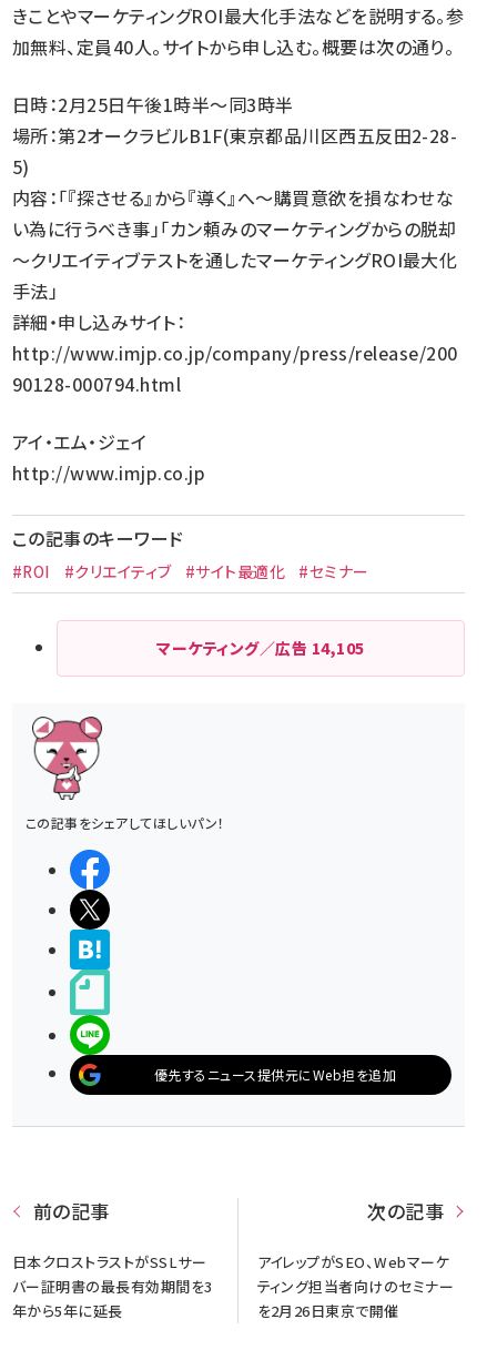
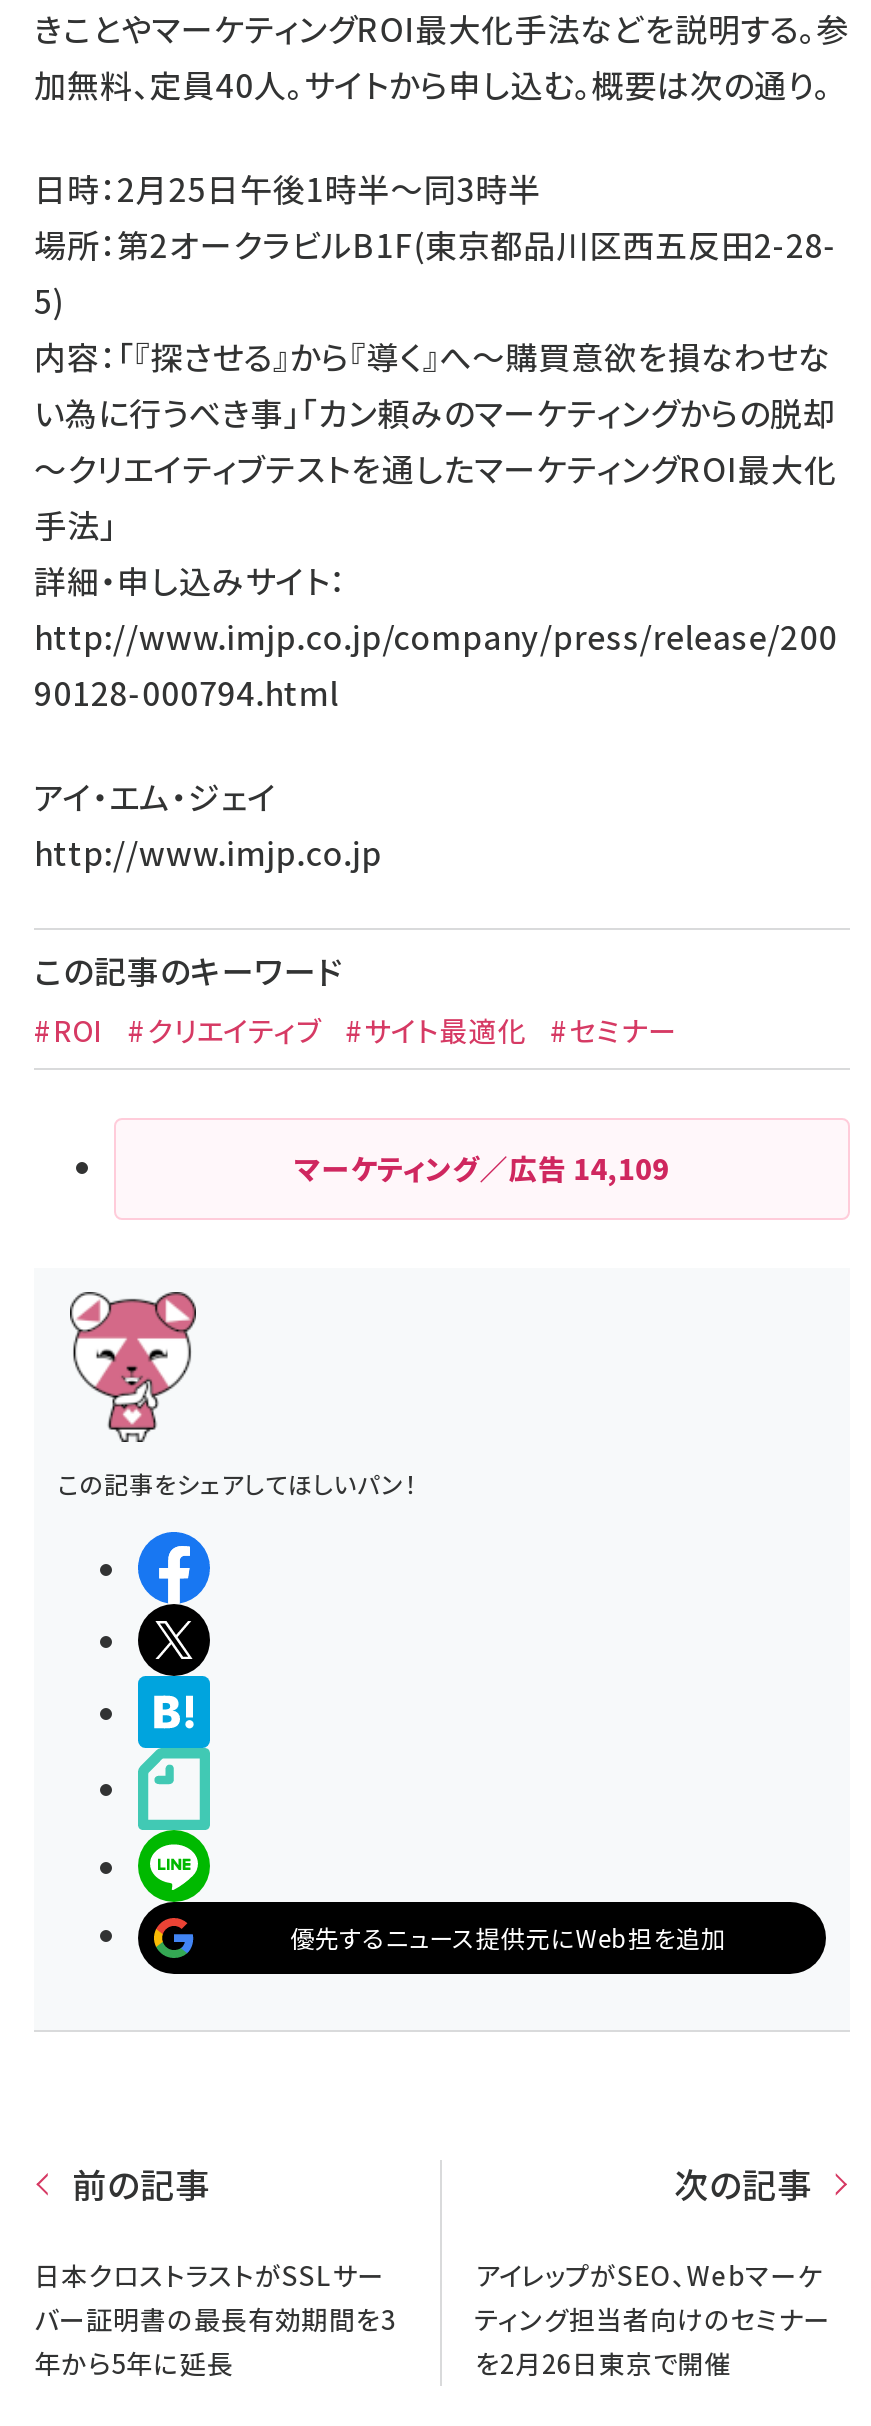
- マーケティング／広告14,105
+ マーケティング／広告14,109
